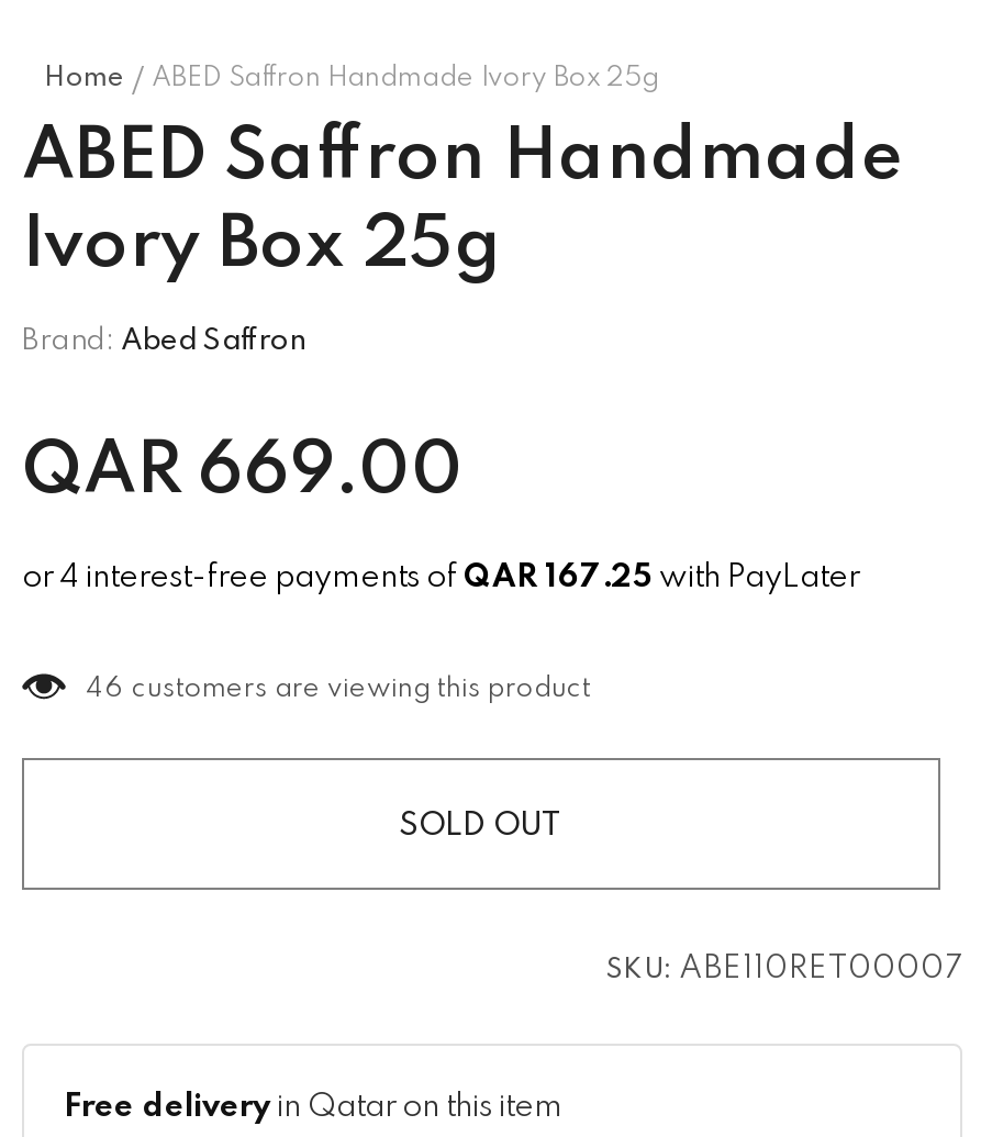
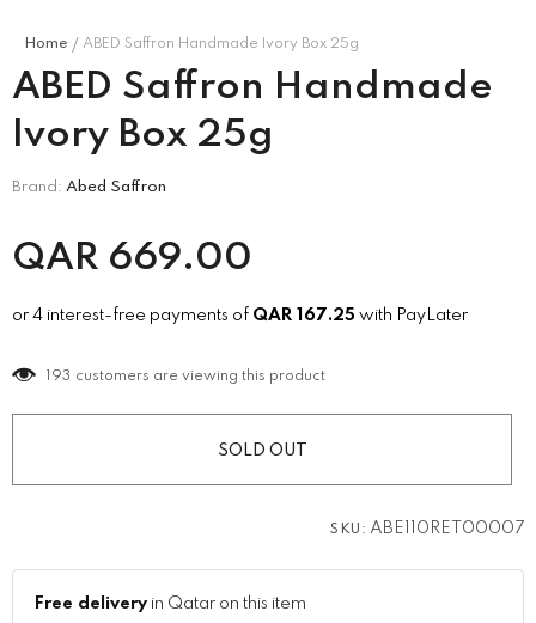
- 46 customers are viewing this product
+ 193 customers are viewing this product
